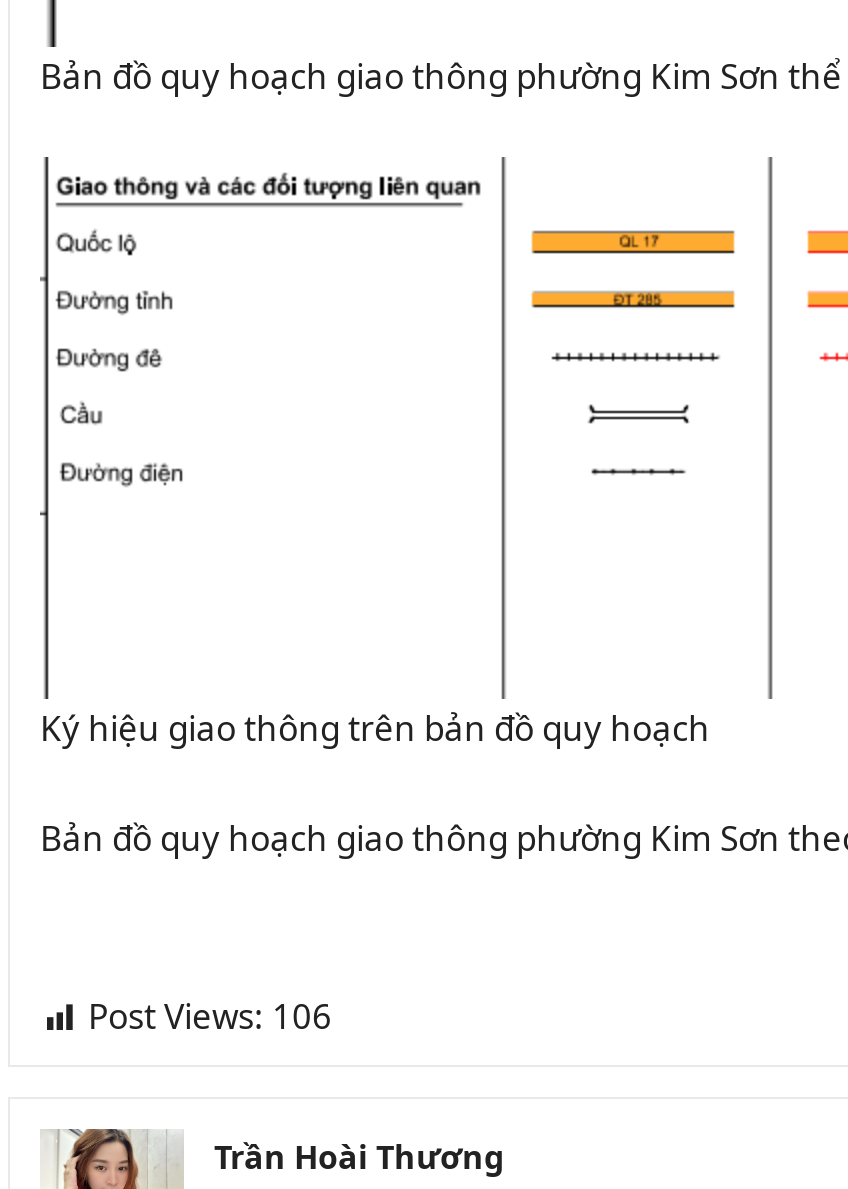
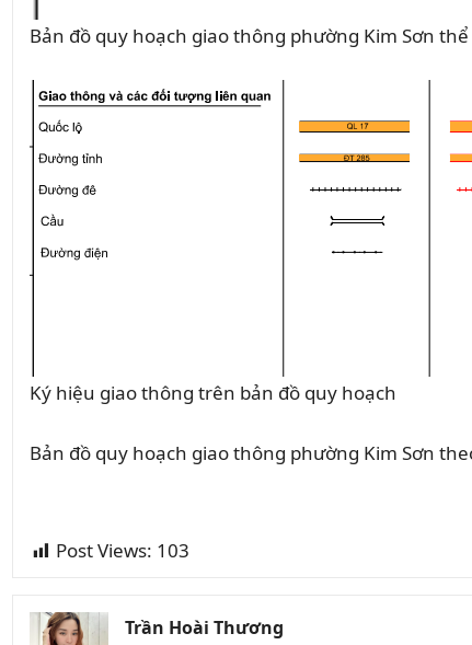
- Post Views: 106
+ Post Views: 103
